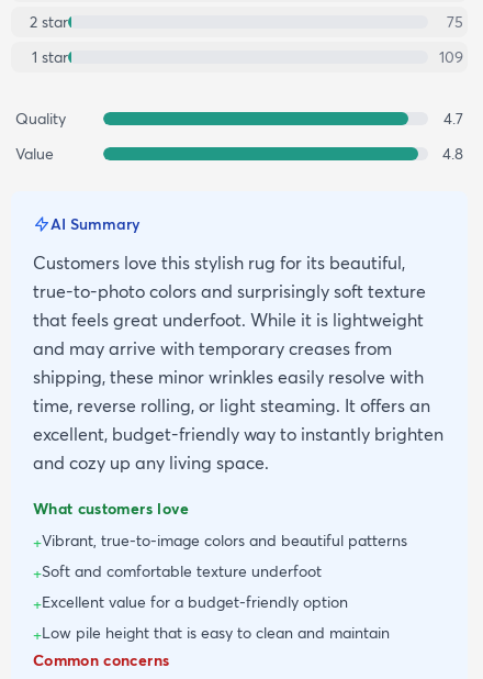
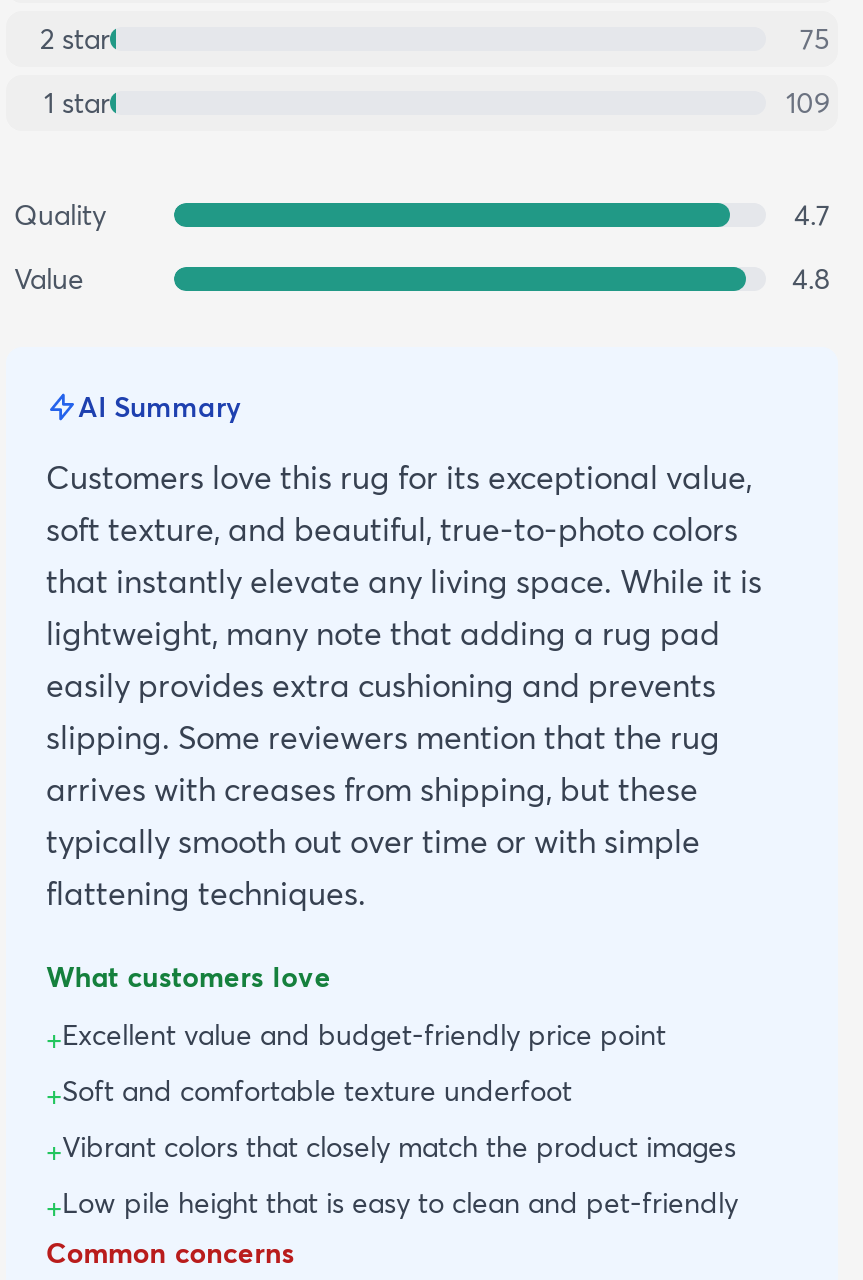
- Customers love this stylish rug for its beautiful,
- true-to-photo colors and surprisingly soft texture
- that feels great underfoot. While it is lightweight
- and may arrive with temporary creases from
- shipping, these minor wrinkles easily resolve with
- time, reverse rolling, or light steaming. It offers an
- excellent, budget-friendly way to instantly brighten
- and cozy up any living space.
+ Customers love this rug for its exceptional value,
+ soft texture, and beautiful, true-to-photo colors
+ that instantly elevate any living space. While it is
+ lightweight, many note that adding a rug pad
+ easily provides extra cushioning and prevents
+ slipping. Some reviewers mention that the rug
+ arrives with creases from shipping, but these
+ typically smooth out over time or with simple
+ flattening techniques.

- +Vibrant, true-to-image colors and beautiful patterns
+ +Excellent value and budget-friendly price point

- +Excellent value for a budget-friendly option
- +Low pile height that is easy to clean and maintain
+ +Vibrant colors that closely match the product images
+ +Low pile height that is easy to clean and pet-friendly
